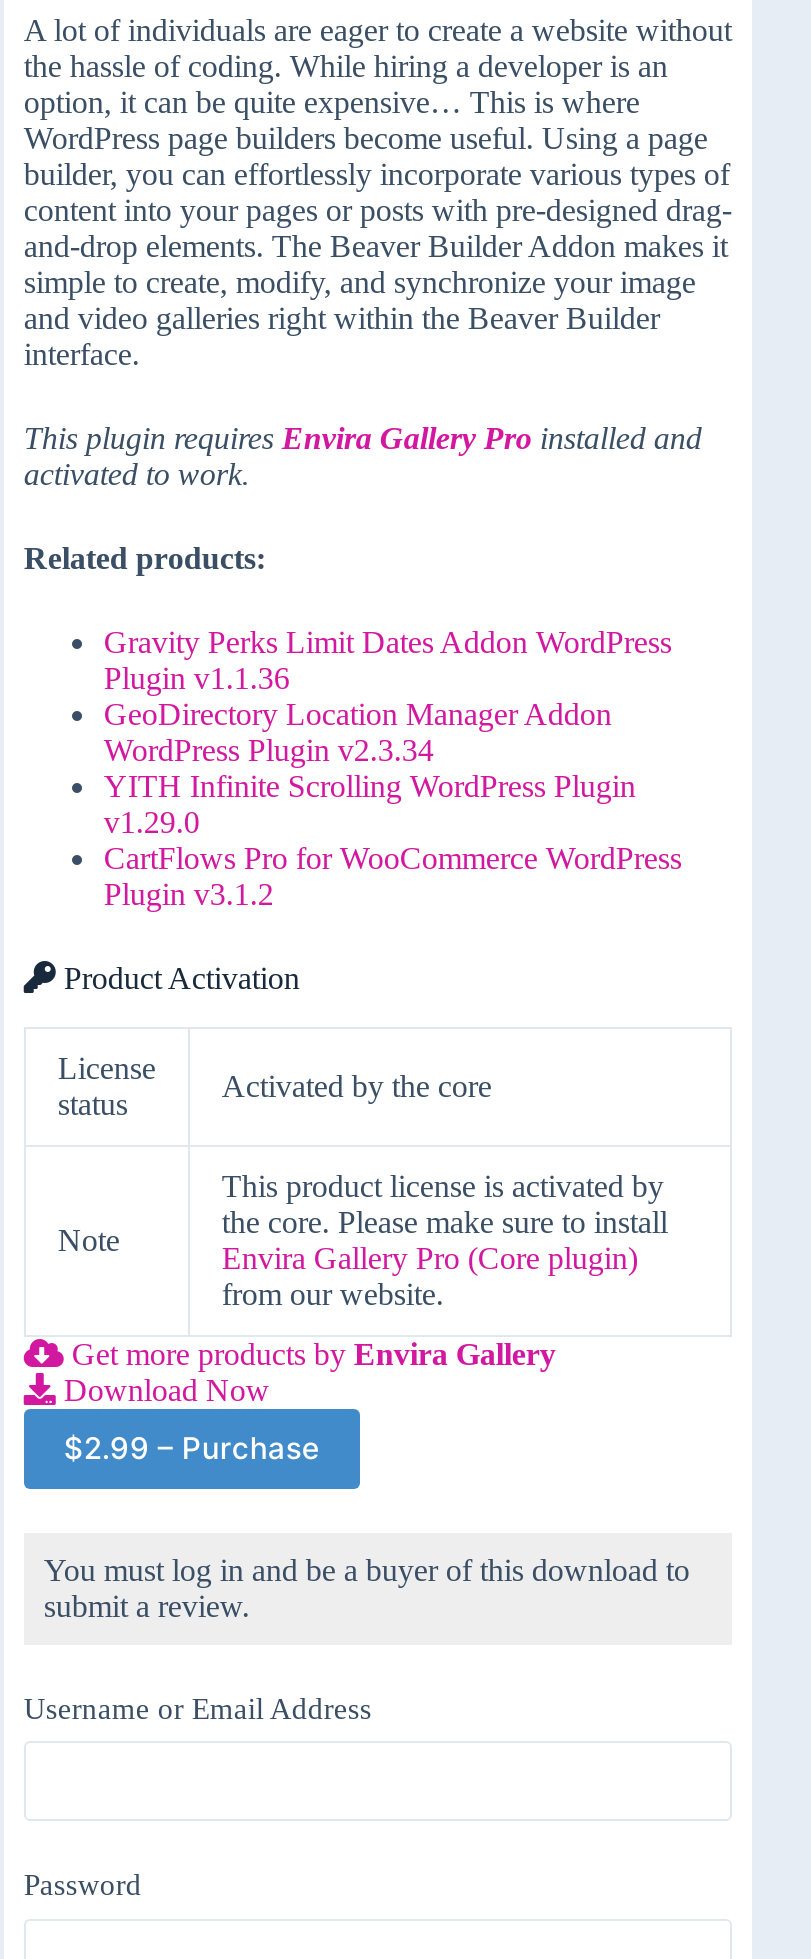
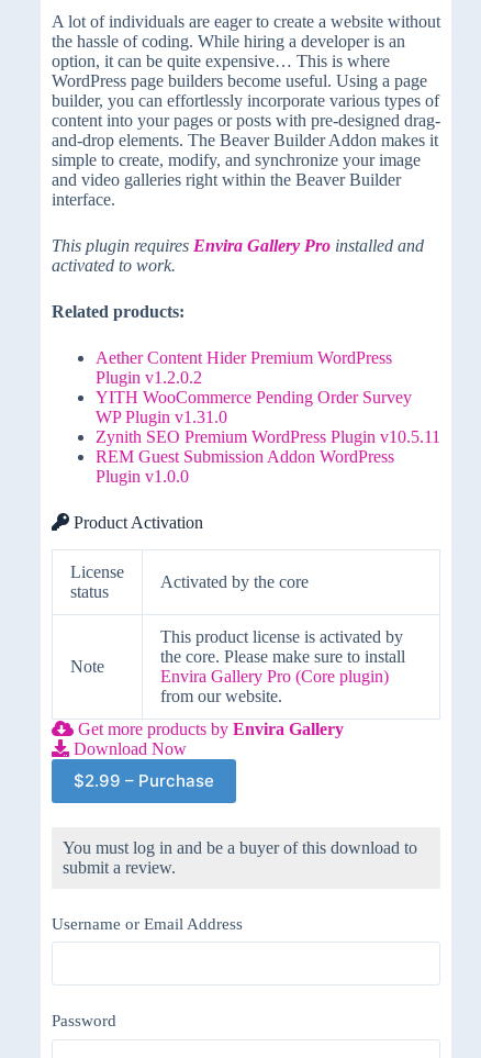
- Gravity Perks Limit Dates Addon WordPress
- Plugin v1.1.36
- GeoDirectory Location Manager Addon
- WordPress Plugin v2.3.34
- YITH Infinite Scrolling WordPress Plugin
- v1.29.0
- CartFlows Pro for WooCommerce WordPress
- Plugin v3.1.2
+ Aether Content Hider Premium WordPress
+ Plugin v1.2.0.2
+ YITH WooCommerce Pending Order Survey
+ WP Plugin v1.31.0
+ Zynith SEO Premium WordPress Plugin v10.5.11
+ REM Guest Submission Addon WordPress
+ Plugin v1.0.0
